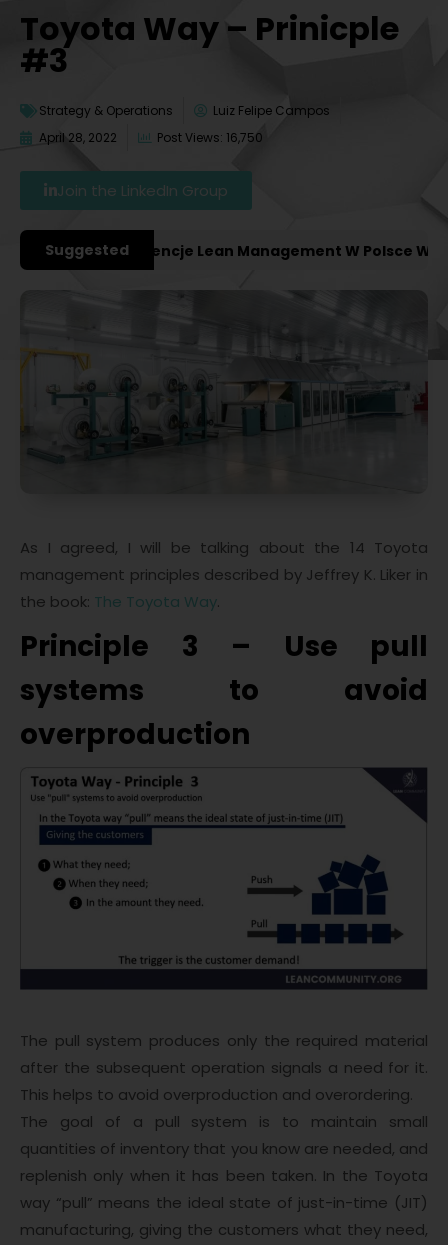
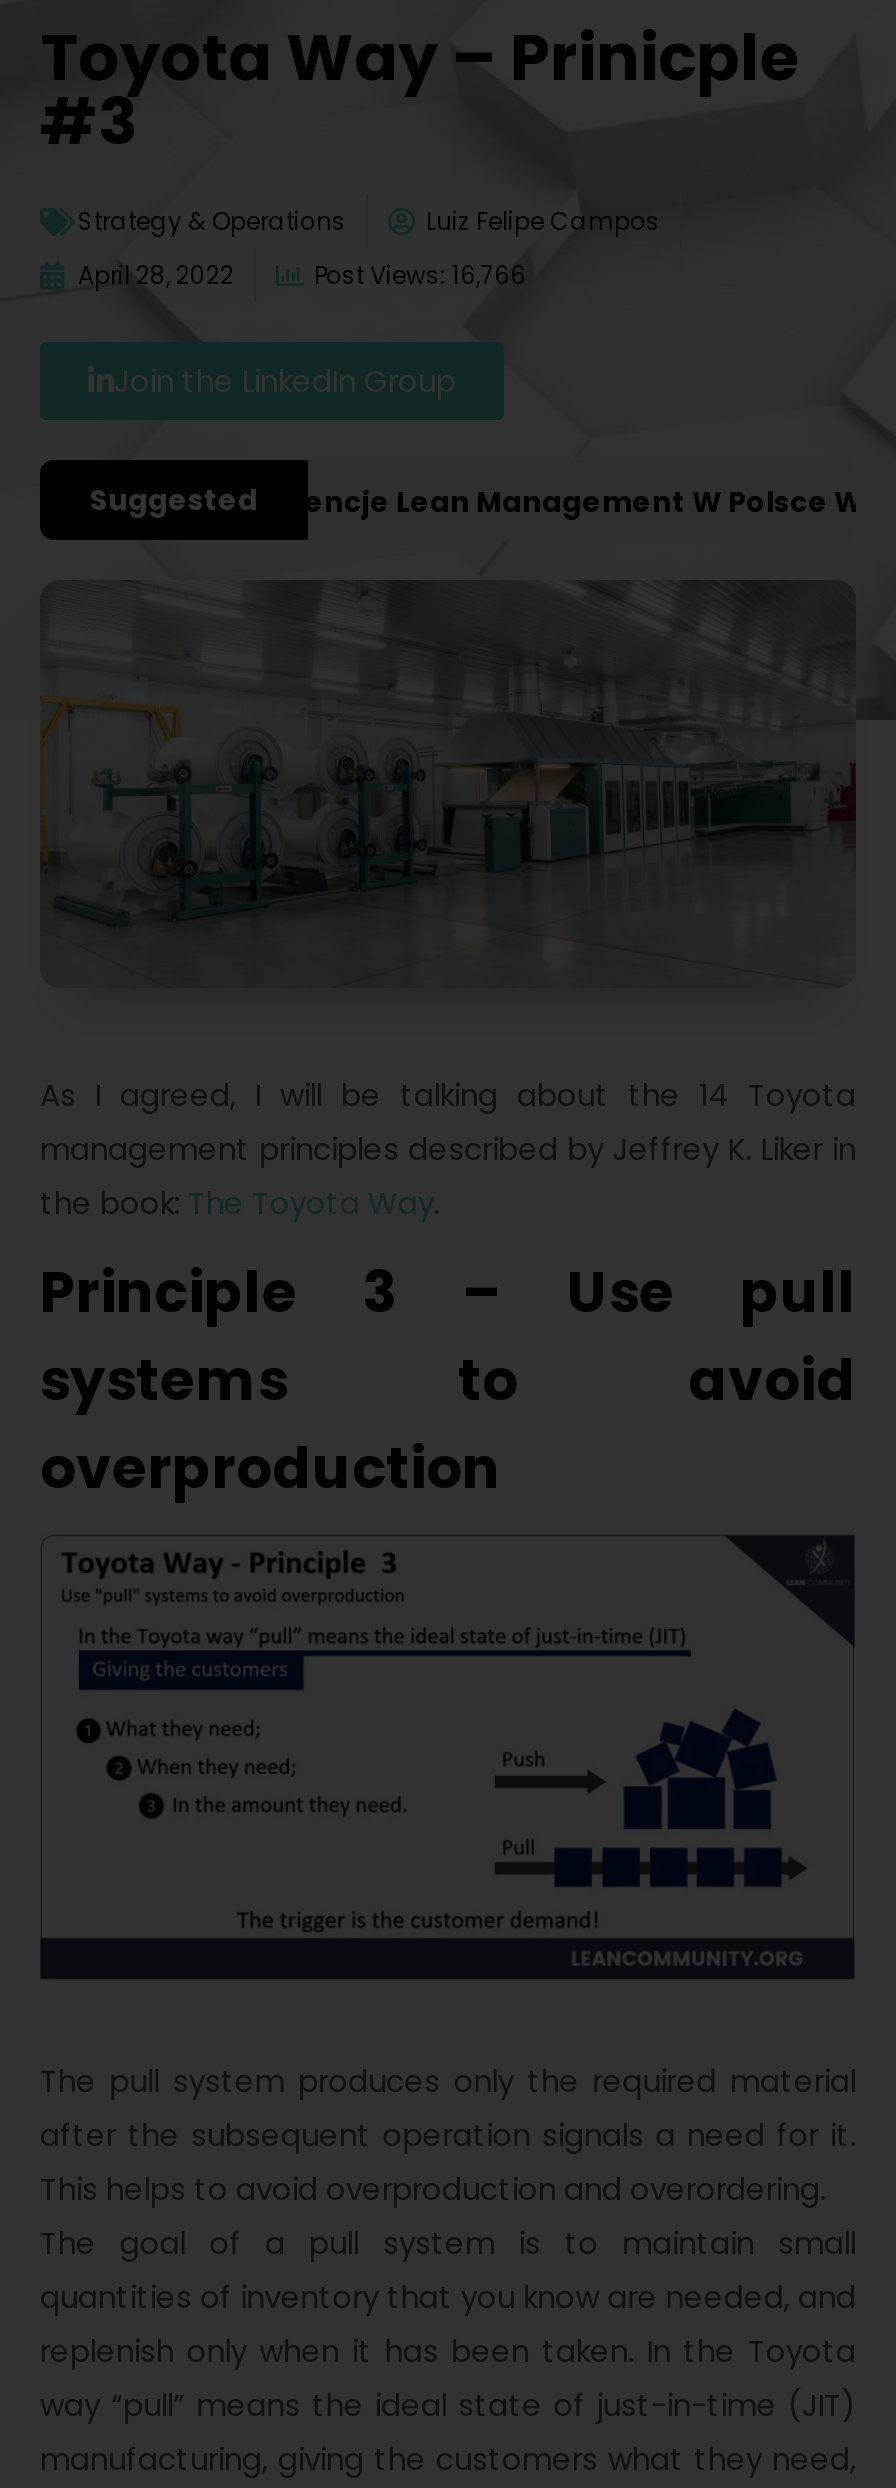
- Post Views: 16,750
+ Post Views: 16,766
